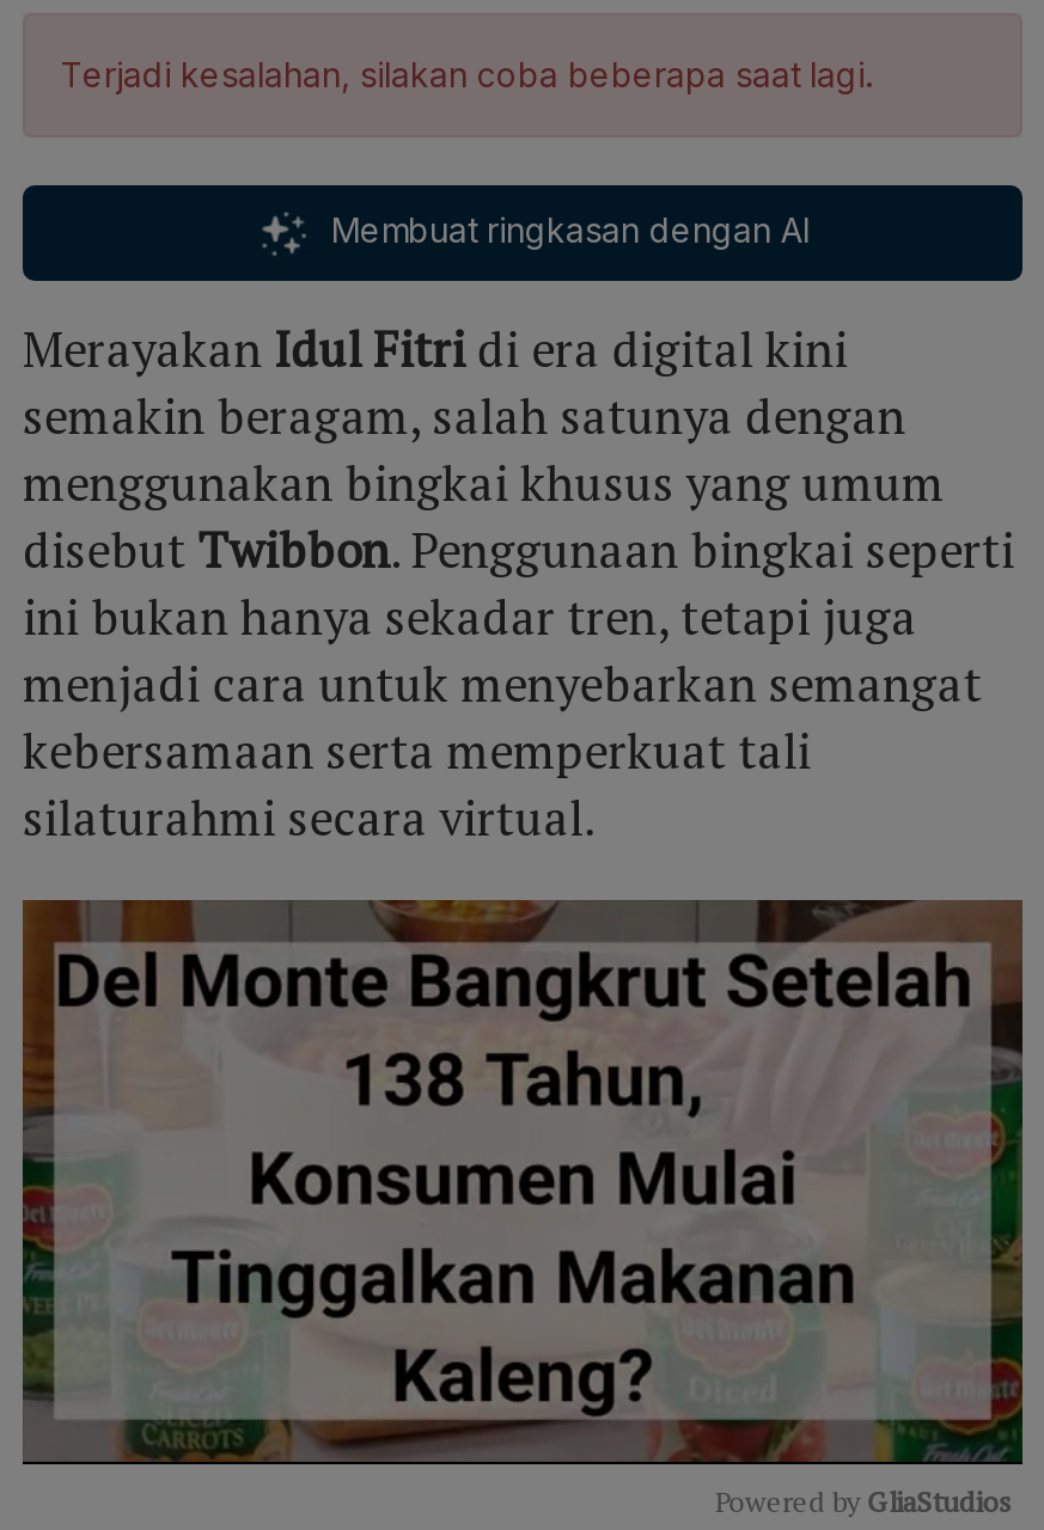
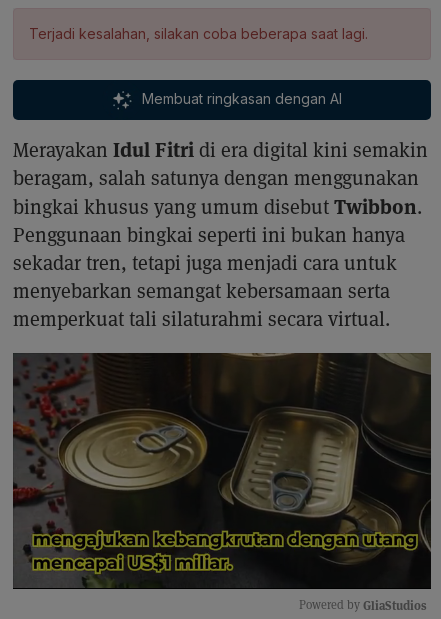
- [image]
+ [image]
